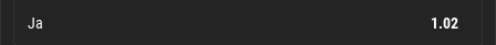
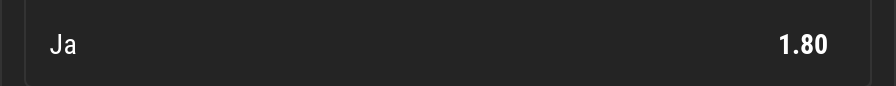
- 1.02
+ 1.80
